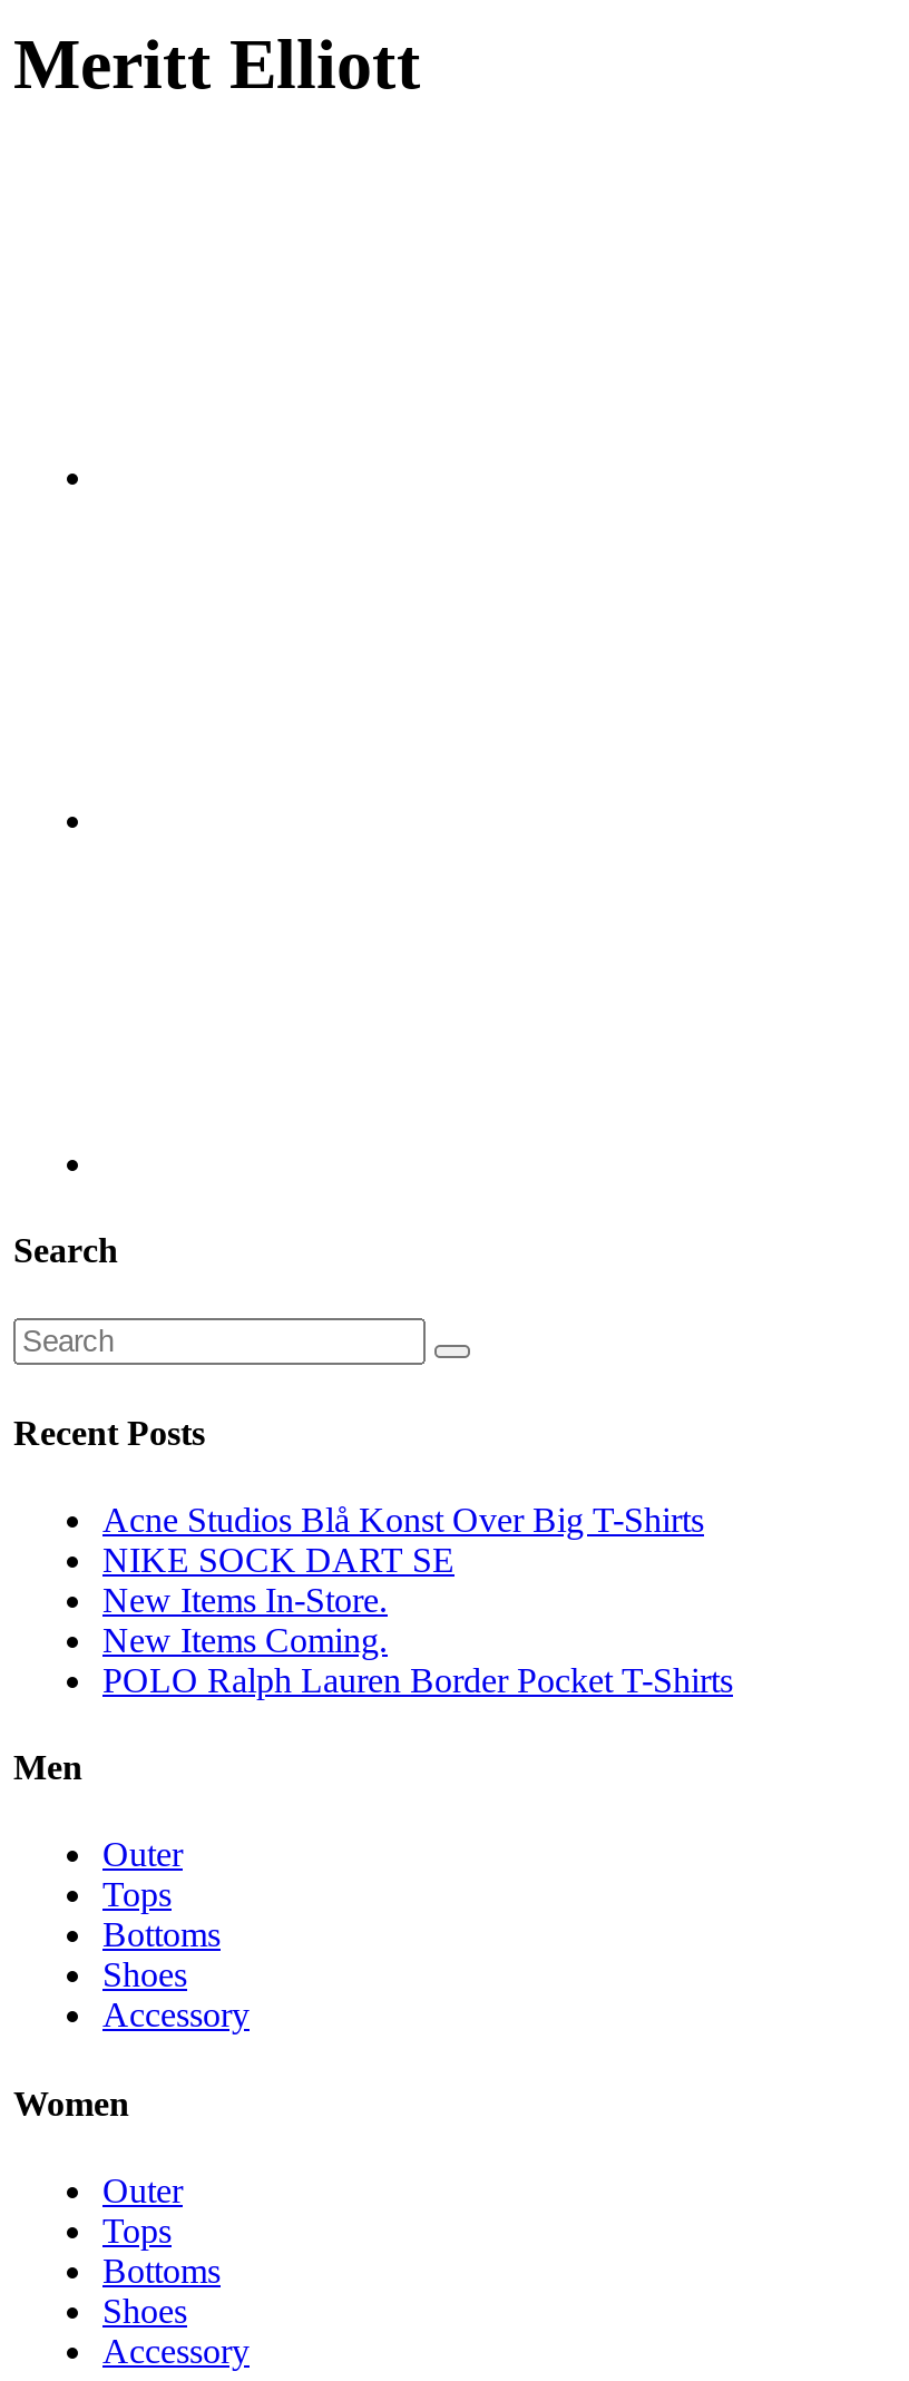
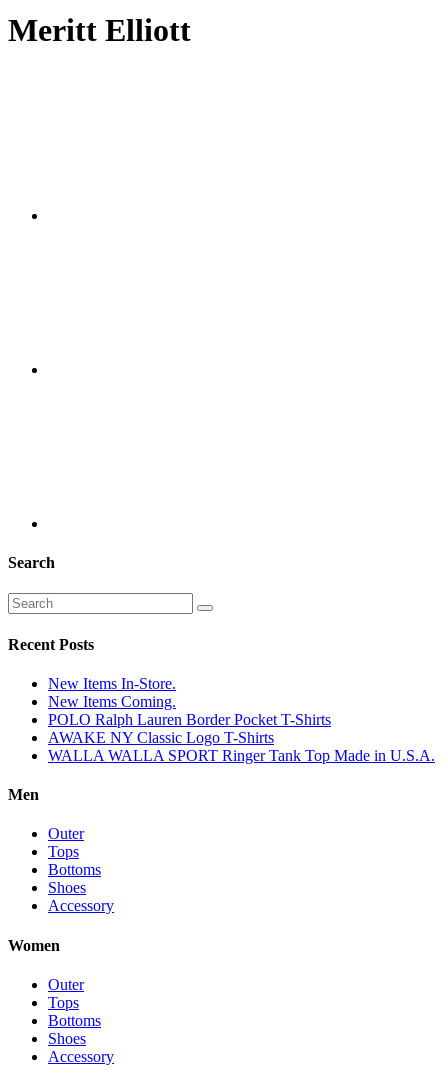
- Acne Studios Blå Konst Over Big T-Shirts
- NIKE SOCK DART SE

moved up: New Items In-Store. | New Items Coming. | POLO Ralph Lauren Border Pocket T-Shirts

+ AWAKE NY Classic Logo T-Shirts
+ WALLA WALLA SPORT Ringer Tank Top Made in U.S.A.
